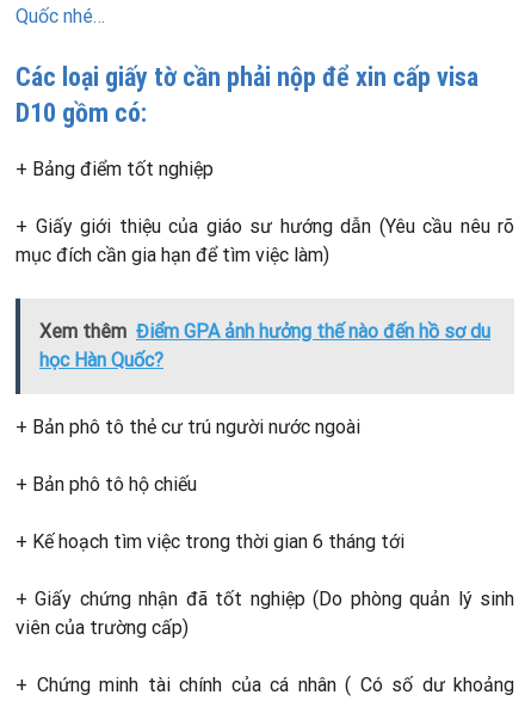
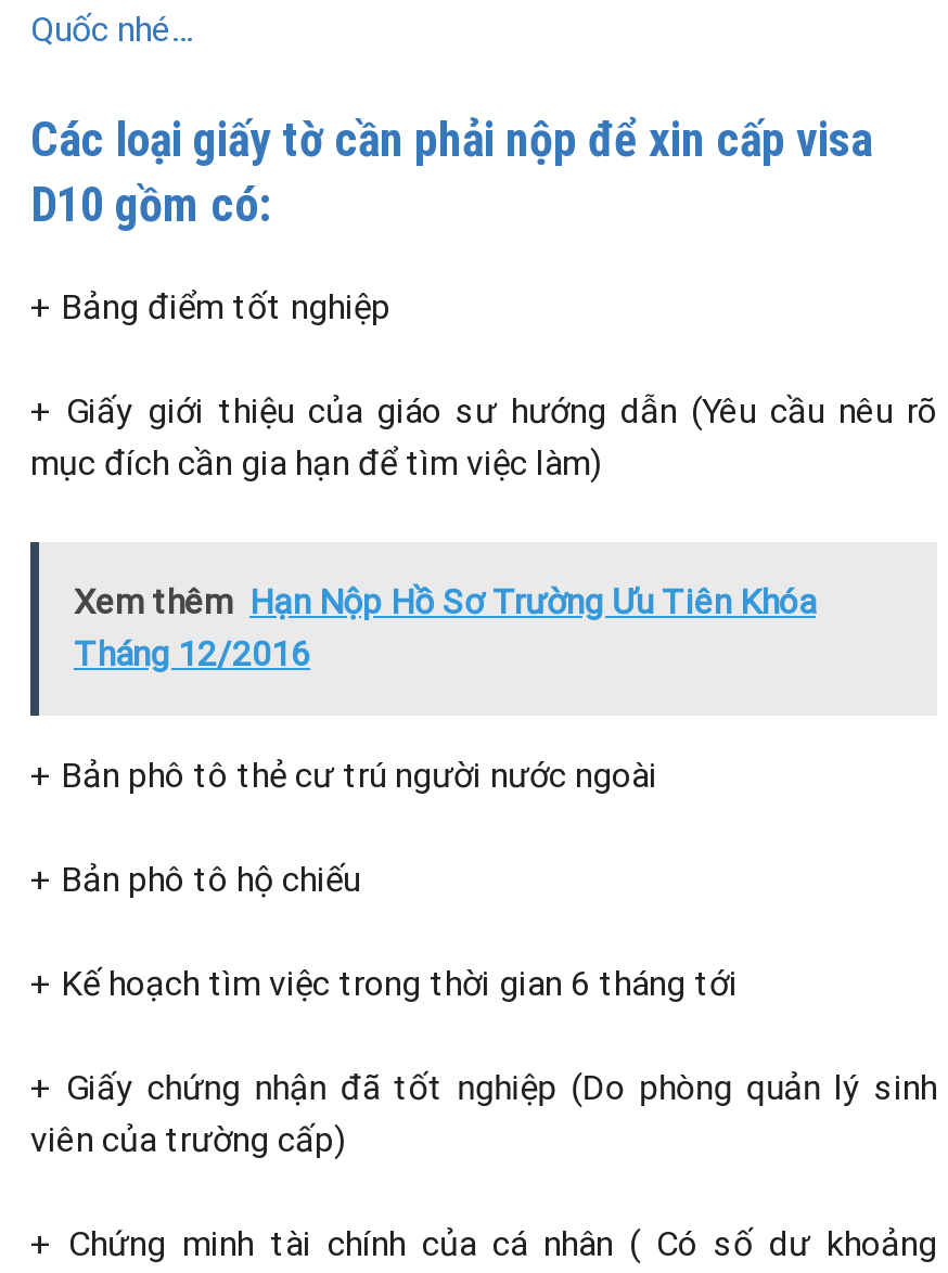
- Xem thêm Điểm GPA ảnh hưởng thế nào đến hồ sơ du
- học Hàn Quốc?
+ Xem thêm Hạn Nộp Hồ Sơ Trường Ưu Tiên Khóa
+ Tháng 12/2016
